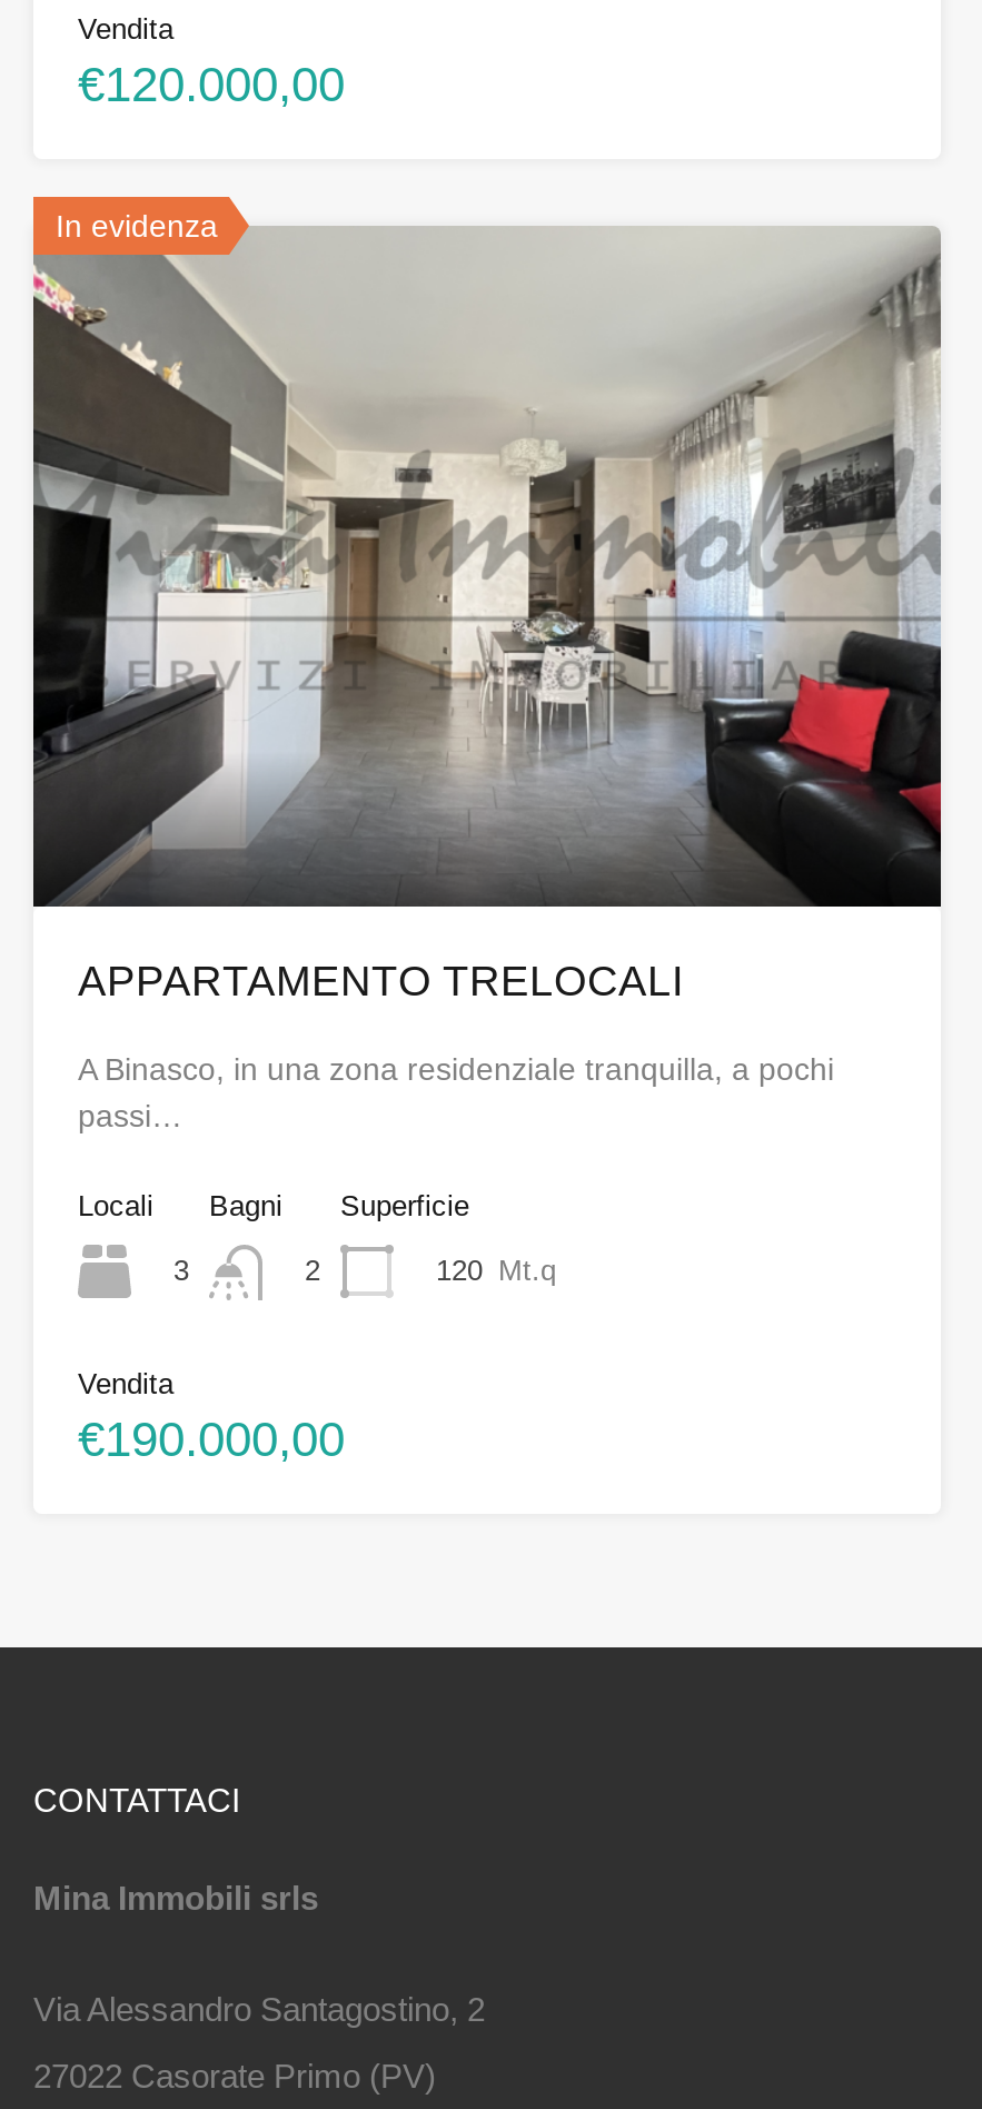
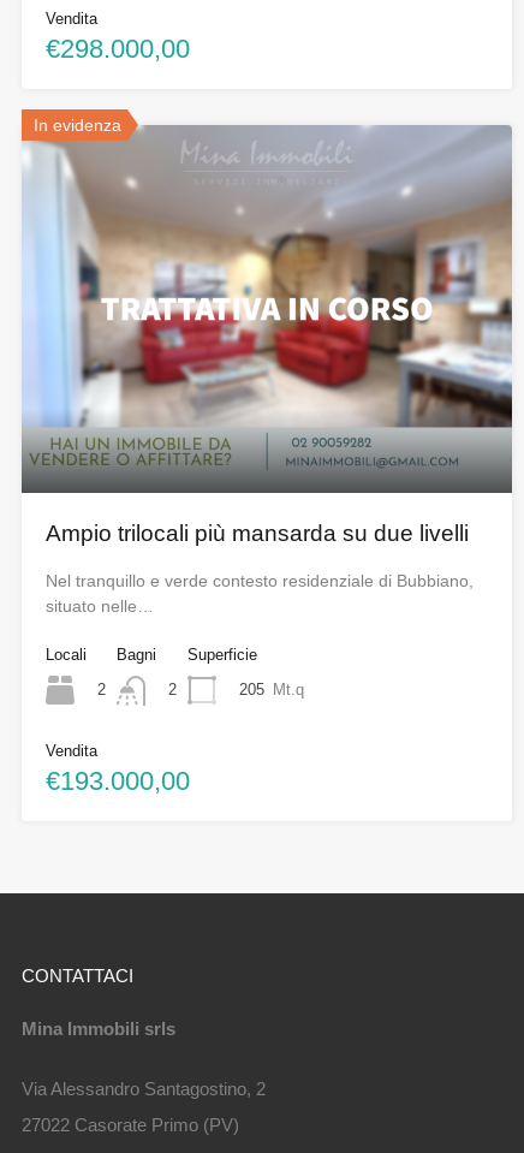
- €120.000,00
+ €298.000,00

- [image]
- APPARTAMENTO TRELOCALI
+ [image]
+ Ampio trilocali più mansarda su due livelli

- A Binasco, in una zona residenziale tranquilla, a pochi
- passi…
+ Nel tranquillo e verde contesto residenziale di Bubbiano,
+ situato nelle…

- 3
+ 2

- 120 Mt.q
+ 205 Mt.q

- €190.000,00
+ €193.000,00
